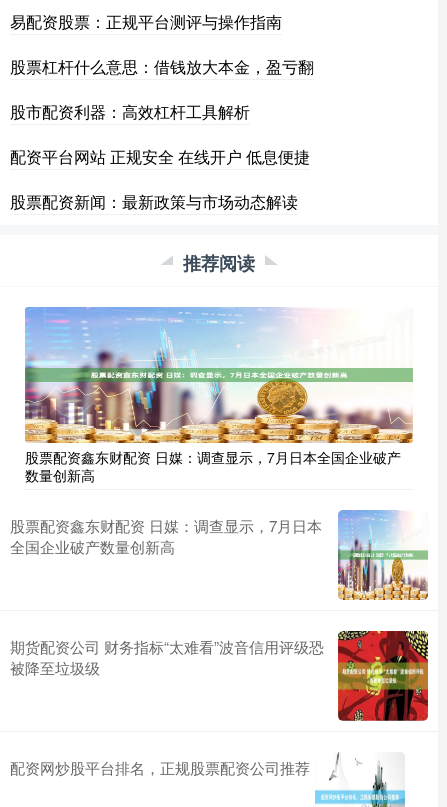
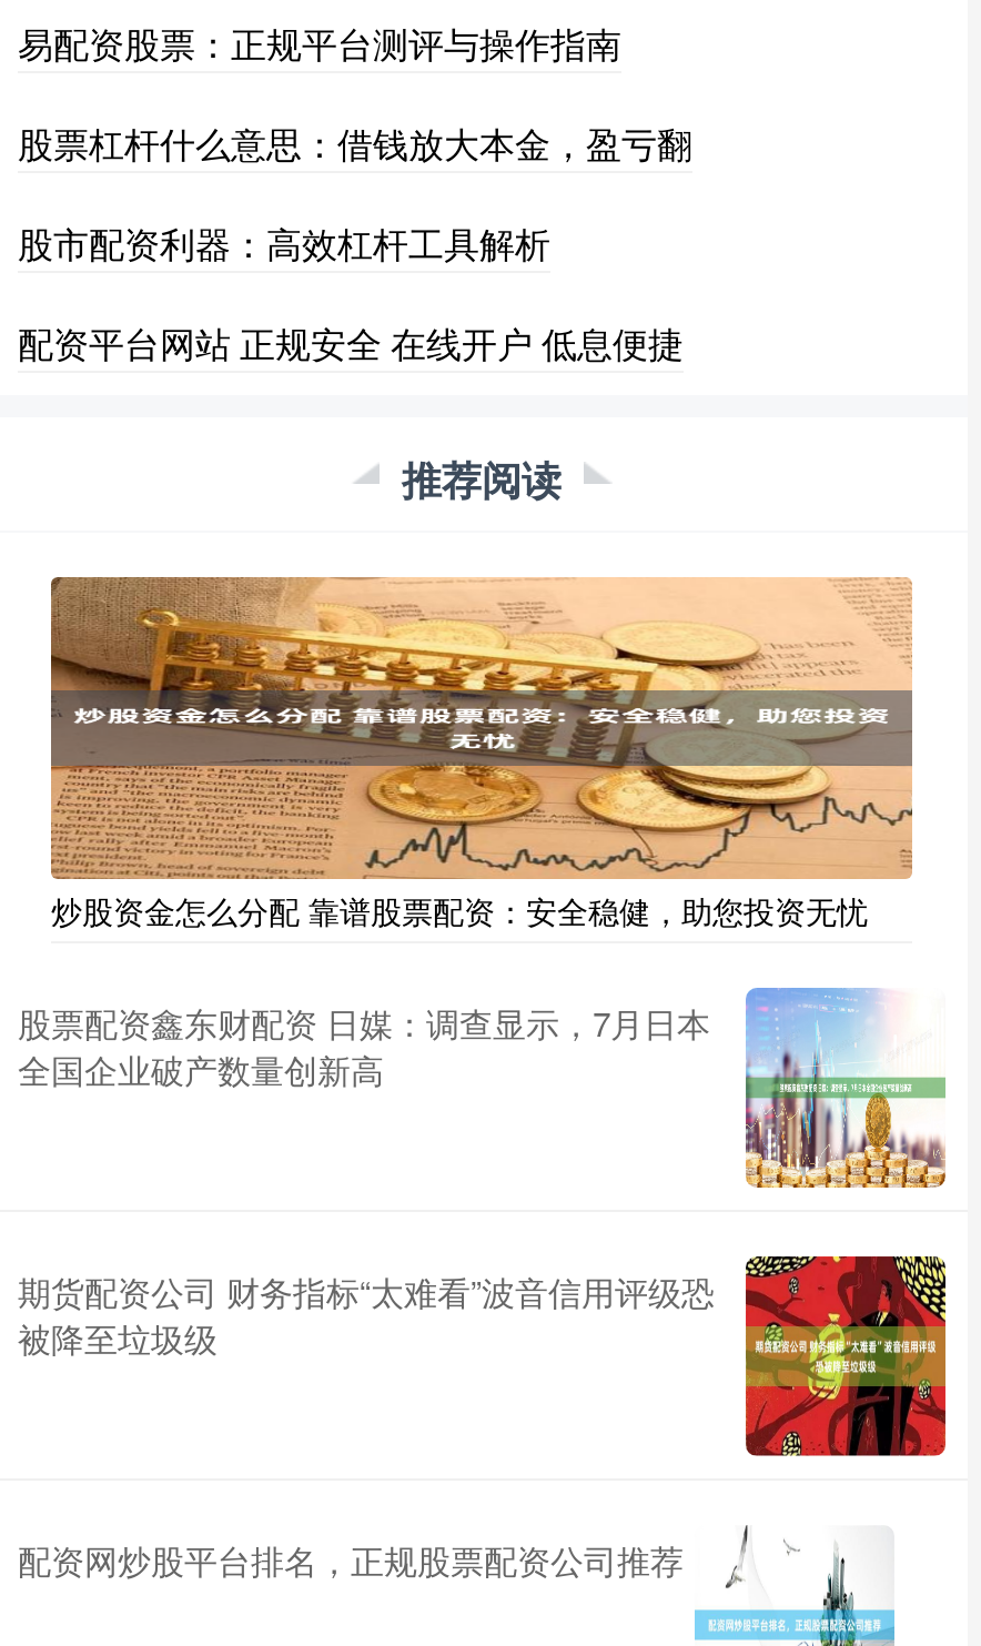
- 股票配资新闻：最新政策与市场动态解读

- [image]
- 股票配资鑫东财配资 日媒：调查显示，7月日本全国企业破产
- 数量创新高
+ [image]
+ 炒股资金怎么分配 靠谱股票配资：安全稳健，助您投资无忧
